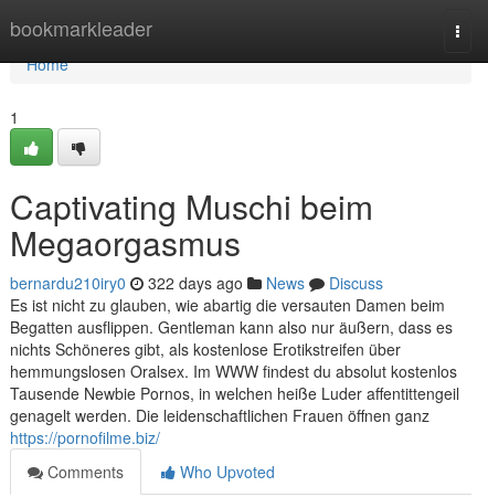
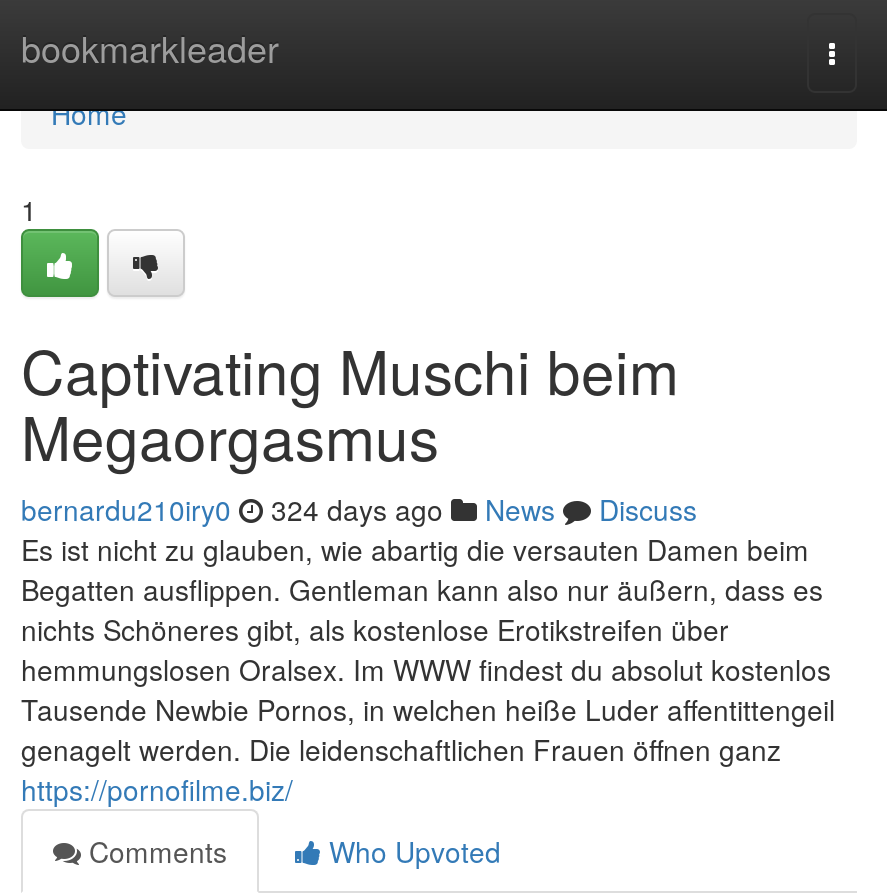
- bernardu210iry0 322 days ago News Discuss
+ bernardu210iry0 324 days ago News Discuss
